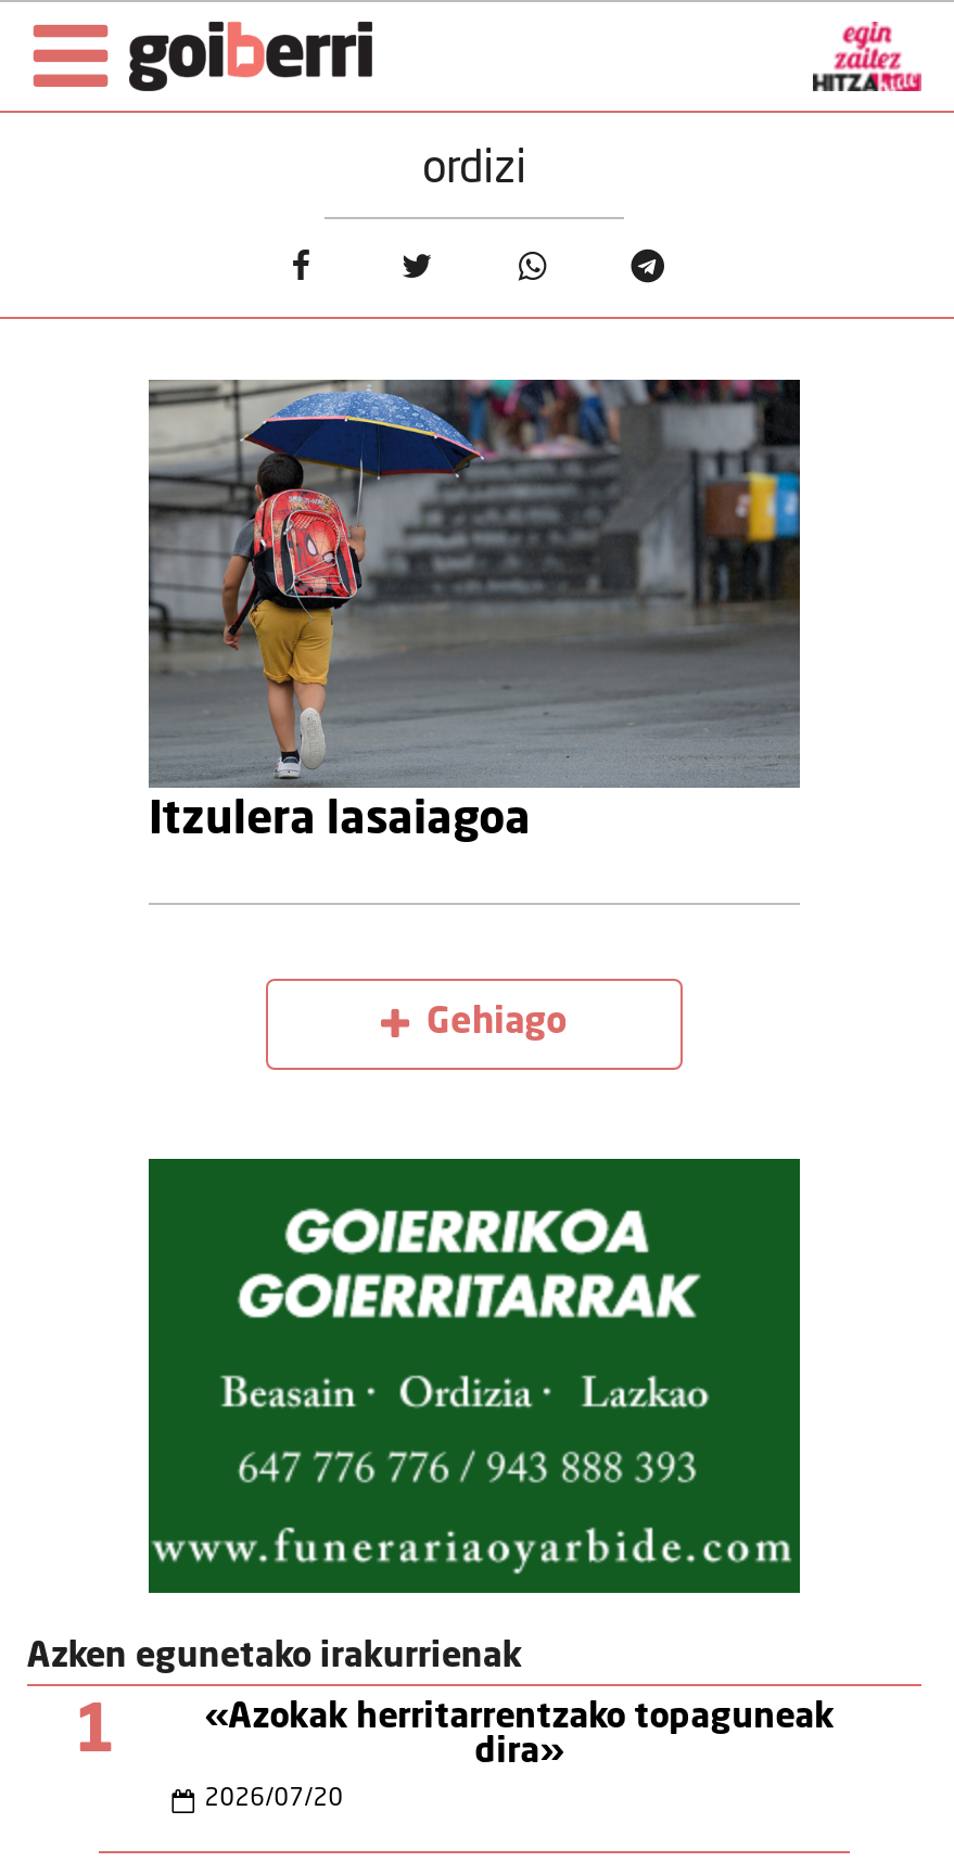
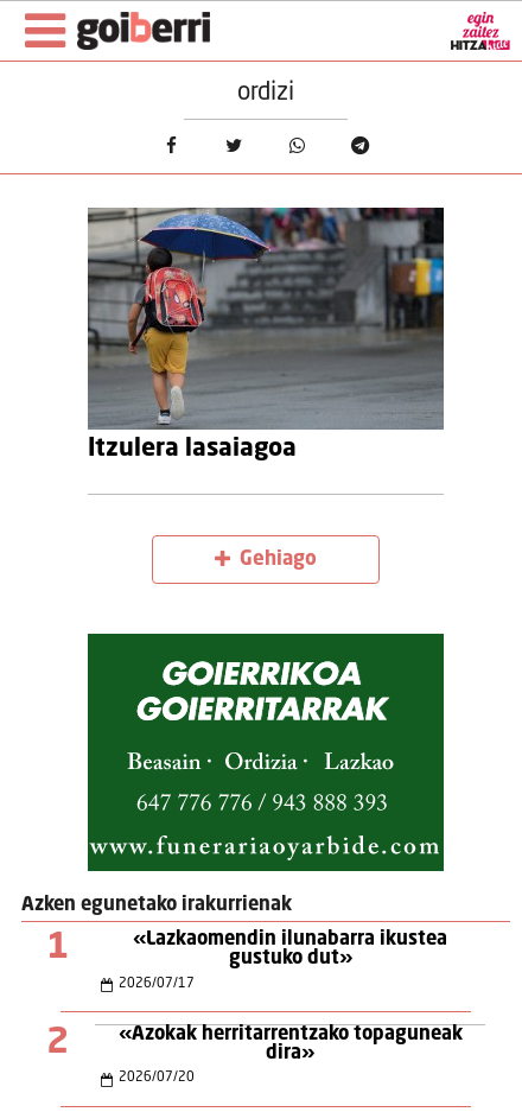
+ «Lazkaomendin ilunabarra ikustea
+ gustuko dut»
+ 2026/07/17
+ 2
